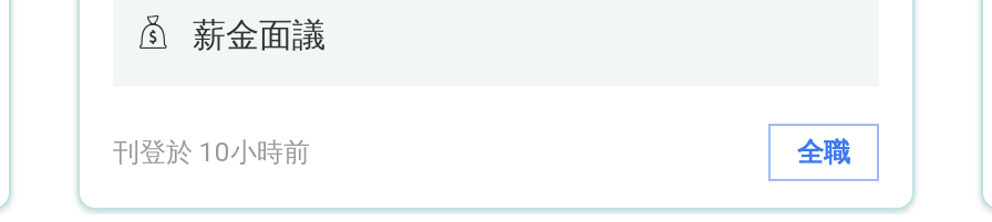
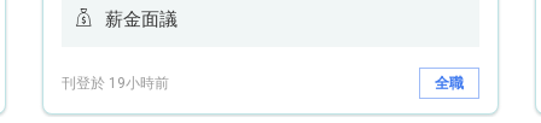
- 刊登於 10小時前
+ 刊登於 19小時前
